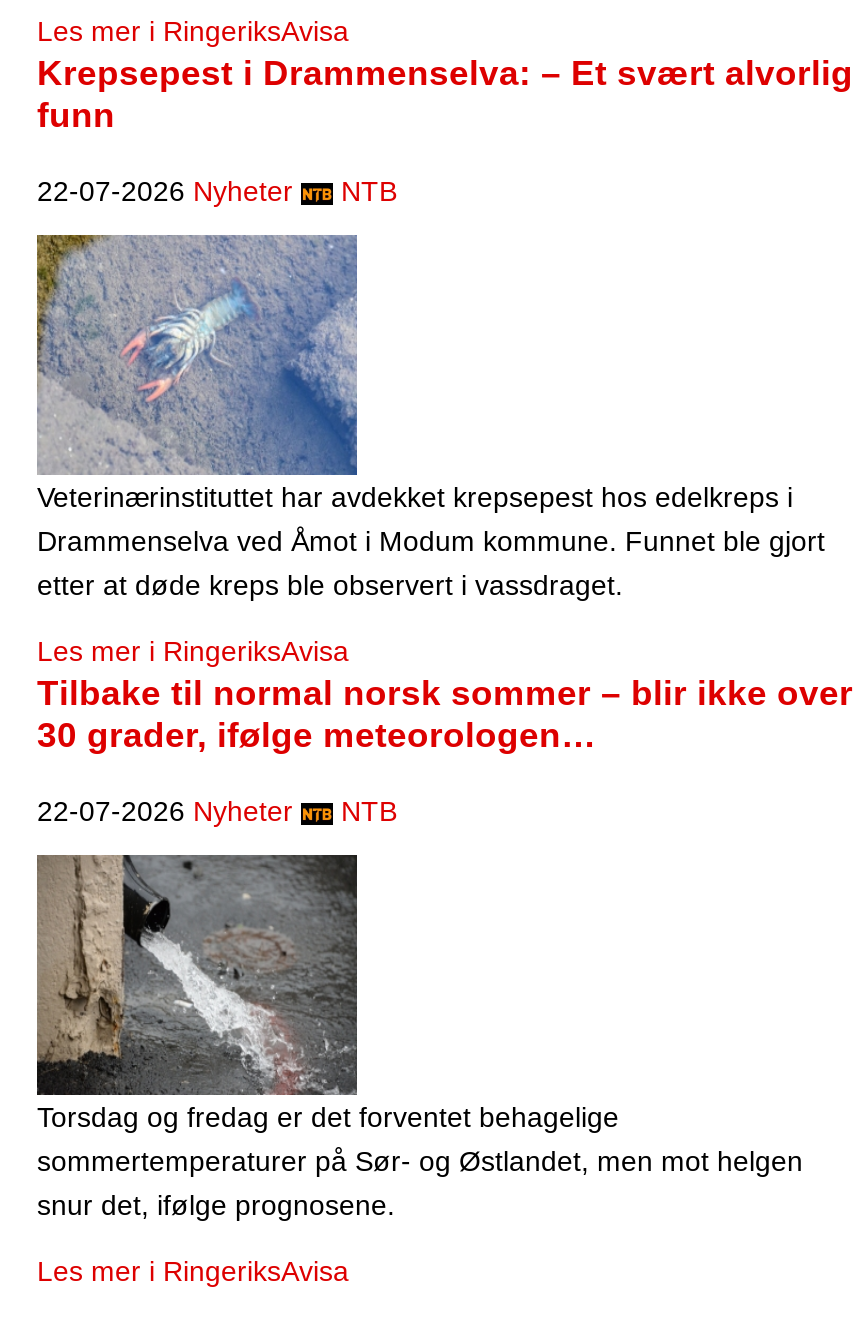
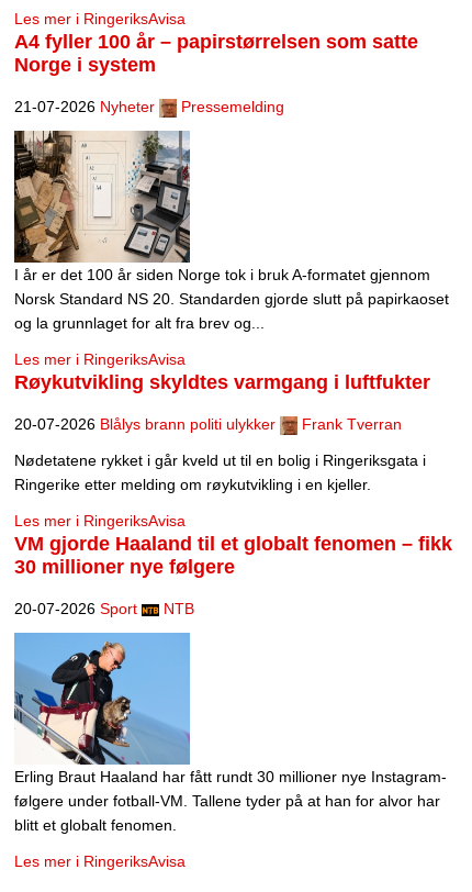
- Krepsepest i Drammenselva: – Et svært alvorlig
- funn
+ A4 fyller 100 år – papirstørrelsen som satte
+ Norge i system

- 22-07-2026 Nyheter
- NTB
+ 21-07-2026 Nyheter
+ Pressemelding

- [image]
- Veterinærinstituttet har avdekket krepsepest hos edelkreps i
- Drammenselva ved Åmot i Modum kommune. Funnet ble gjort
- etter at døde kreps ble observert i vassdraget.
+ [image]
+ I år er det 100 år siden Norge tok i bruk A-formatet gjennom
+ Norsk Standard NS 20. Standarden gjorde slutt på papirkaoset
+ og la grunnlaget for alt fra brev og...

- Tilbake til normal norsk sommer – blir ikke over
- 30 grader, ifølge meteorologen…
- 22-07-2026 Nyheter
+ Røykutvikling skyldtes varmgang i luftfukter
+ 20-07-2026 Blålys brann politi ulykker
+ Frank Tverran
+ Nødetatene rykket i går kveld ut til en bolig i Ringeriksgata i
+ Ringerike etter melding om røykutvikling i en kjeller.
+ Les mer i RingeriksAvisa
+ VM gjorde Haaland til et globalt fenomen – fikk
+ 30 millioner nye følgere
+ 20-07-2026 Sport

- [image]
- Torsdag og fredag er det forventet behagelige
- sommertemperaturer på Sør- og Østlandet, men mot helgen
- snur det, ifølge prognosene.
+ [image]
+ Erling Braut Haaland har fått rundt 30 millioner nye Instagram-
+ følgere under fotball-VM. Tallene tyder på at han for alvor har
+ blitt et globalt fenomen.
